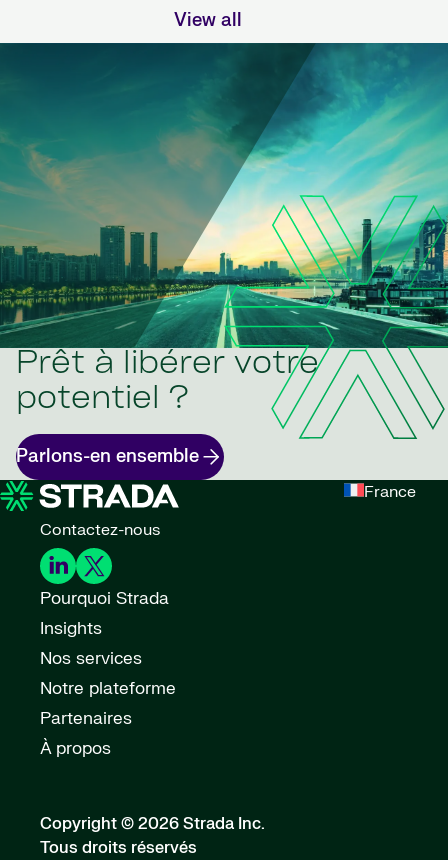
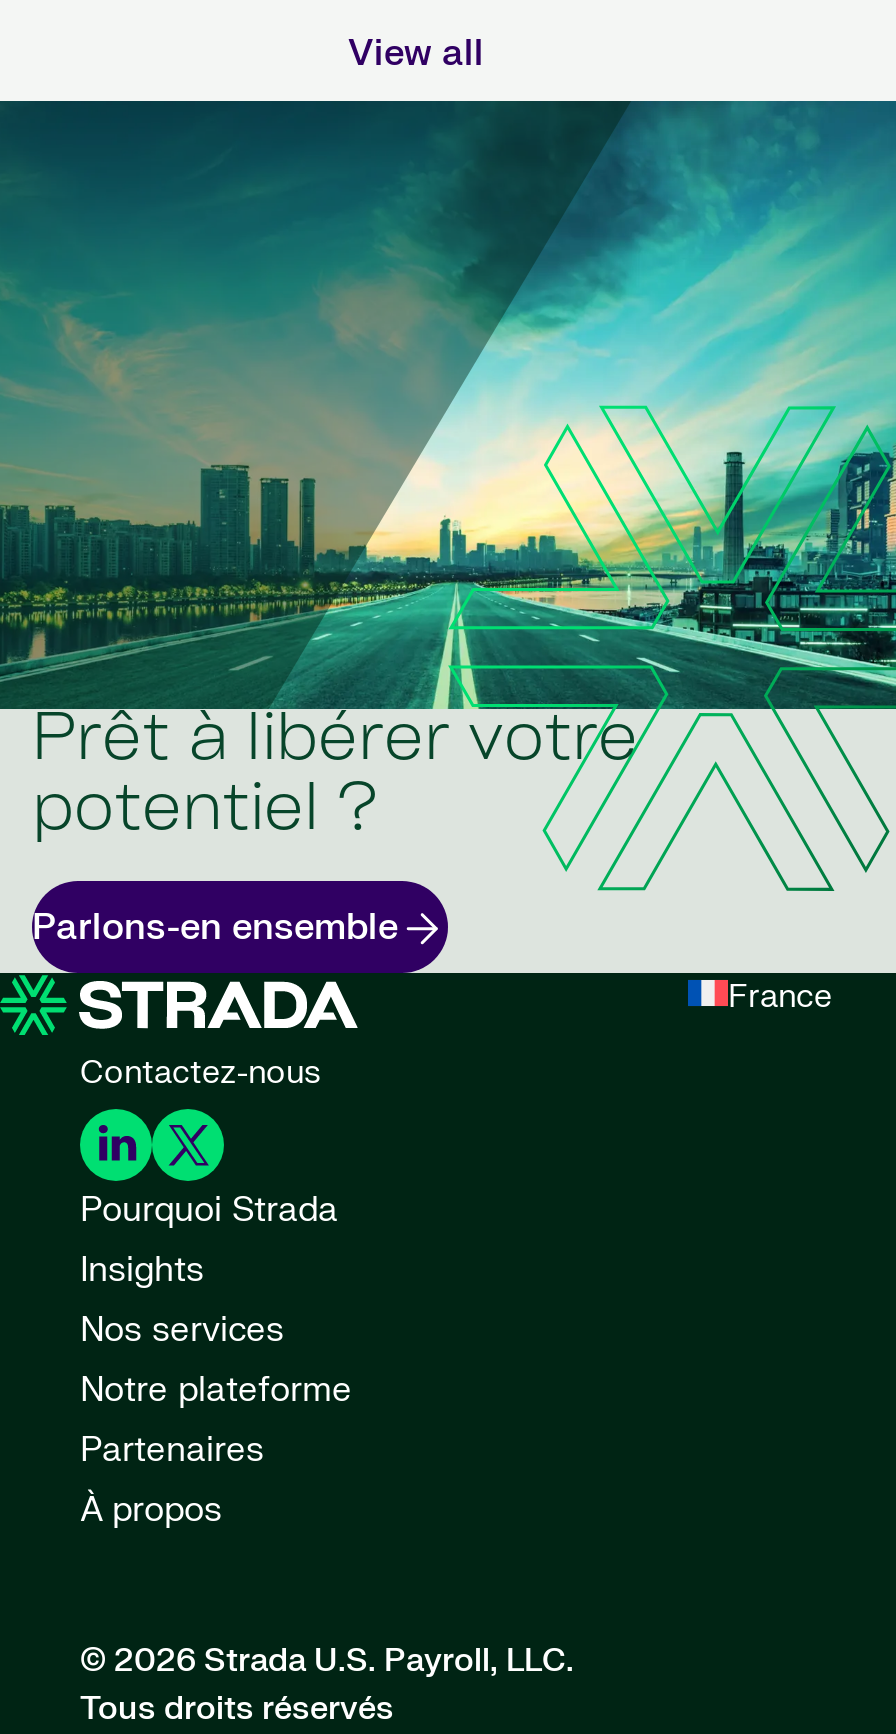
- Copyright © 2026 Strada Inc.
+ © 2026 Strada U.S. Payroll, LLC.
